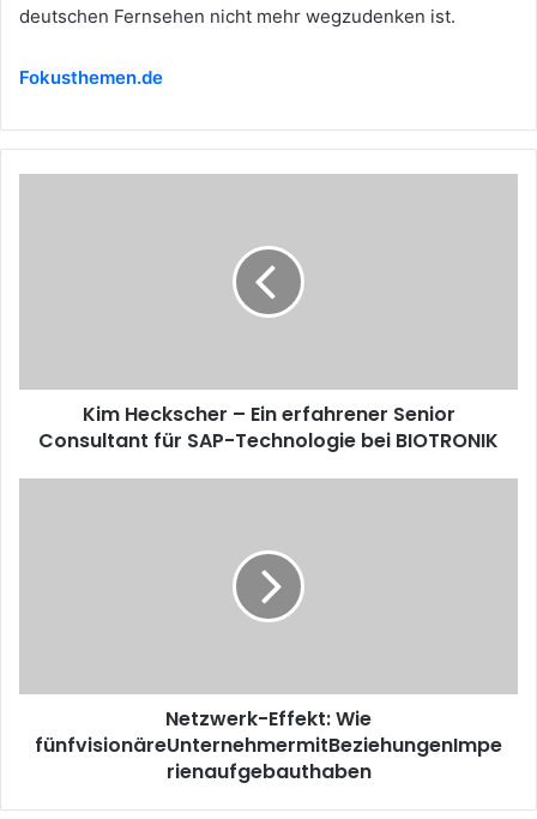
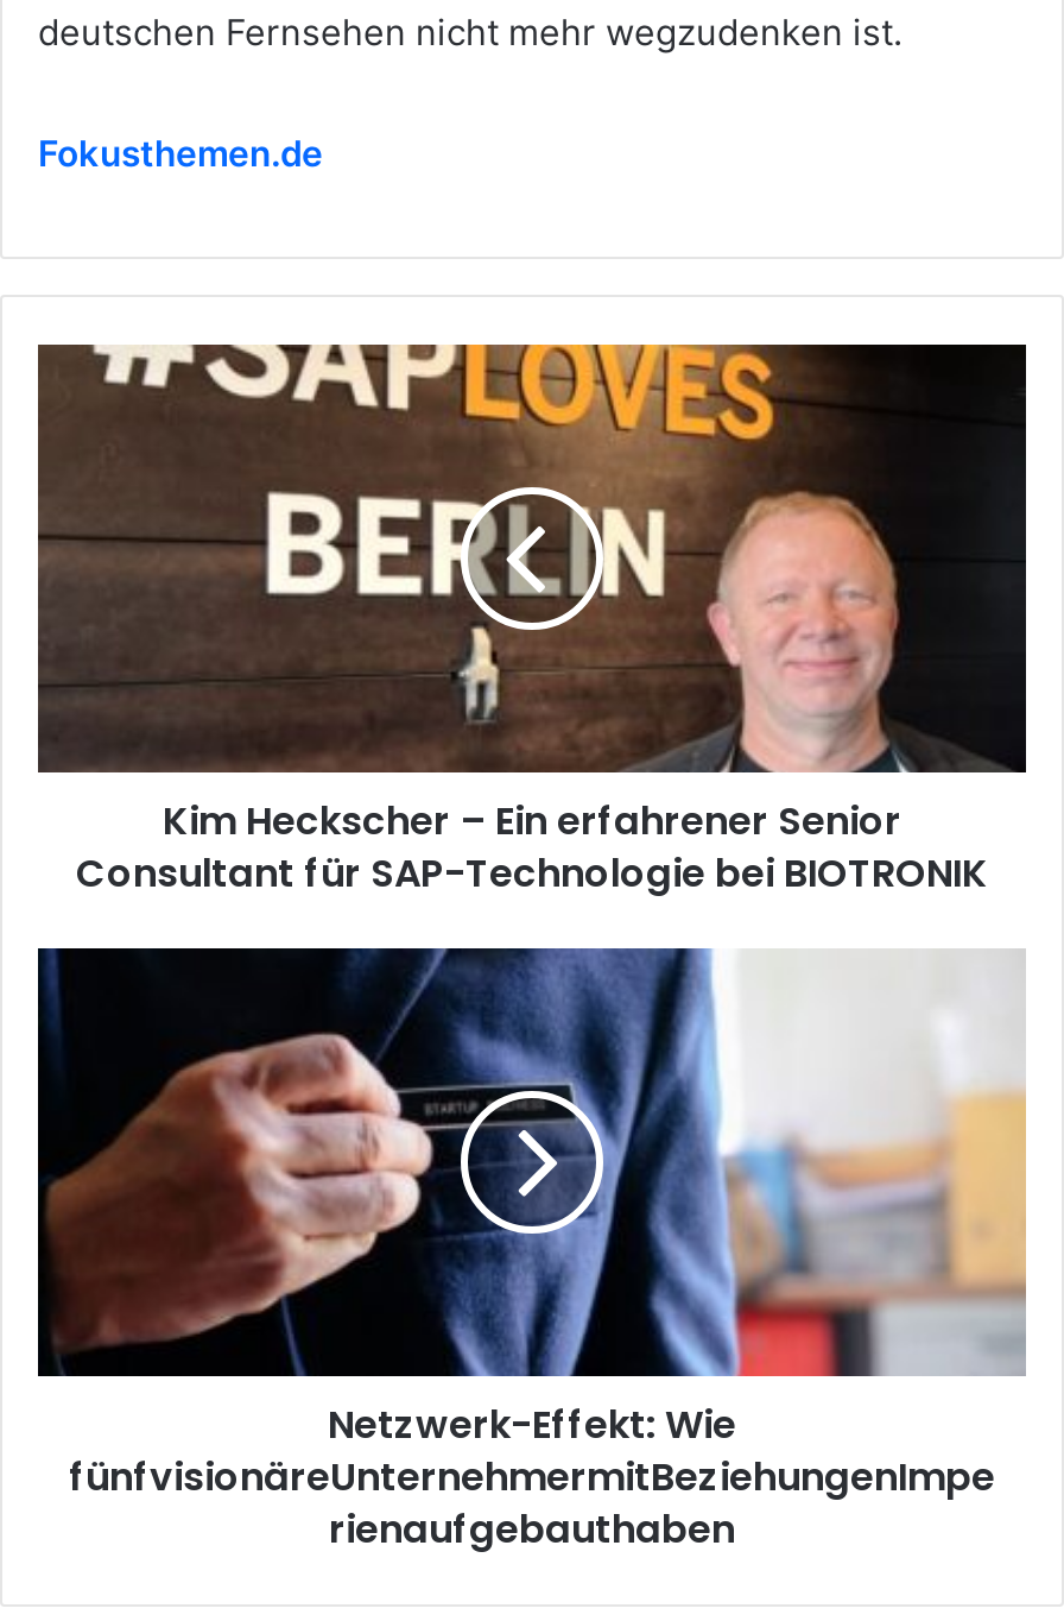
+ [image]

+ [image]
